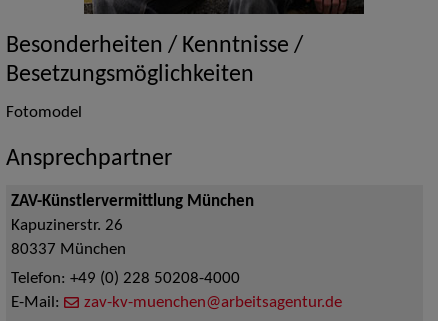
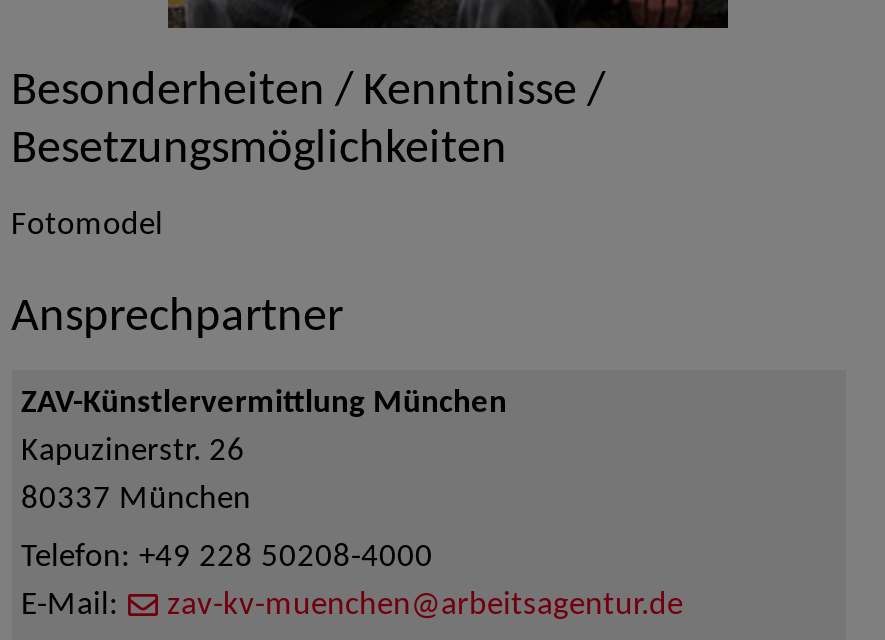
- Telefon: +49 (0) 228 50208-4000
+ Telefon: +49 228 50208-4000
